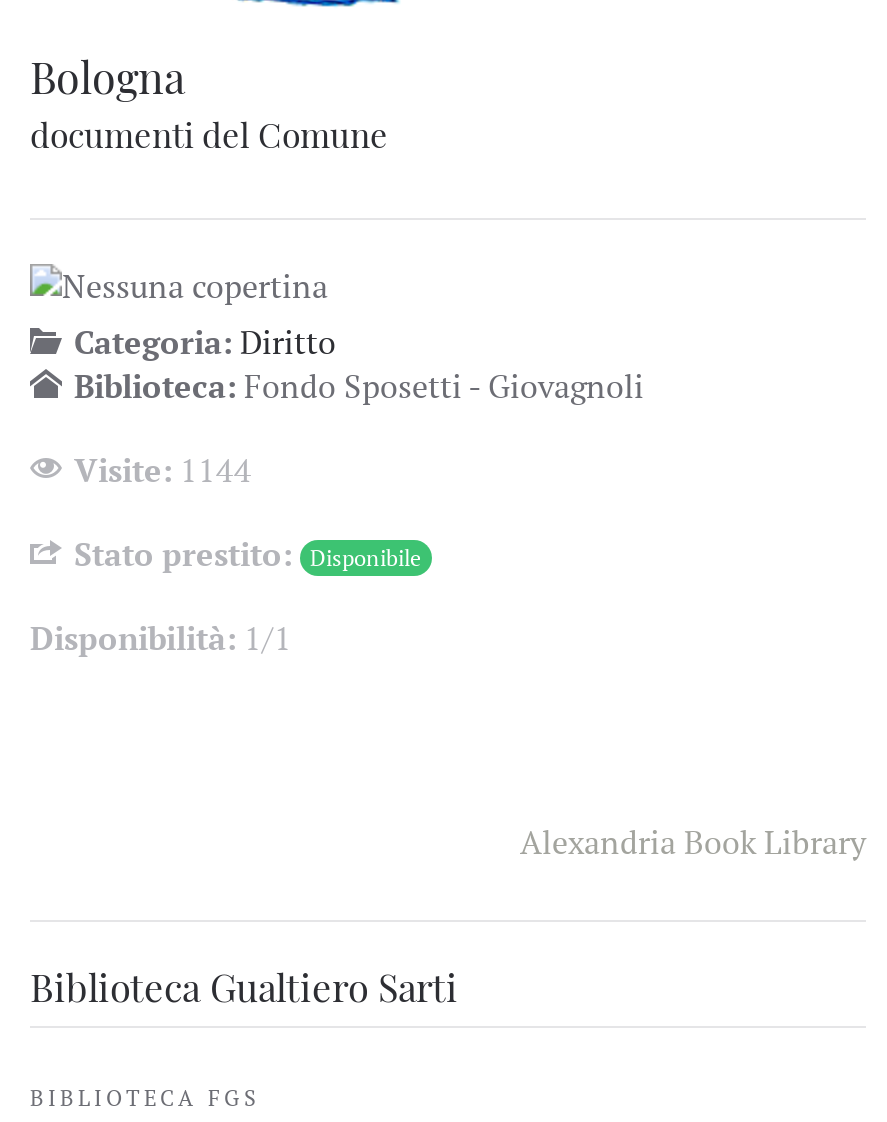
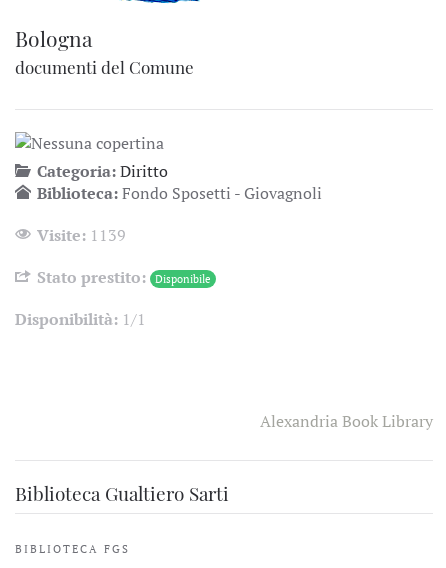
- Visite: 1144
+ Visite: 1139
